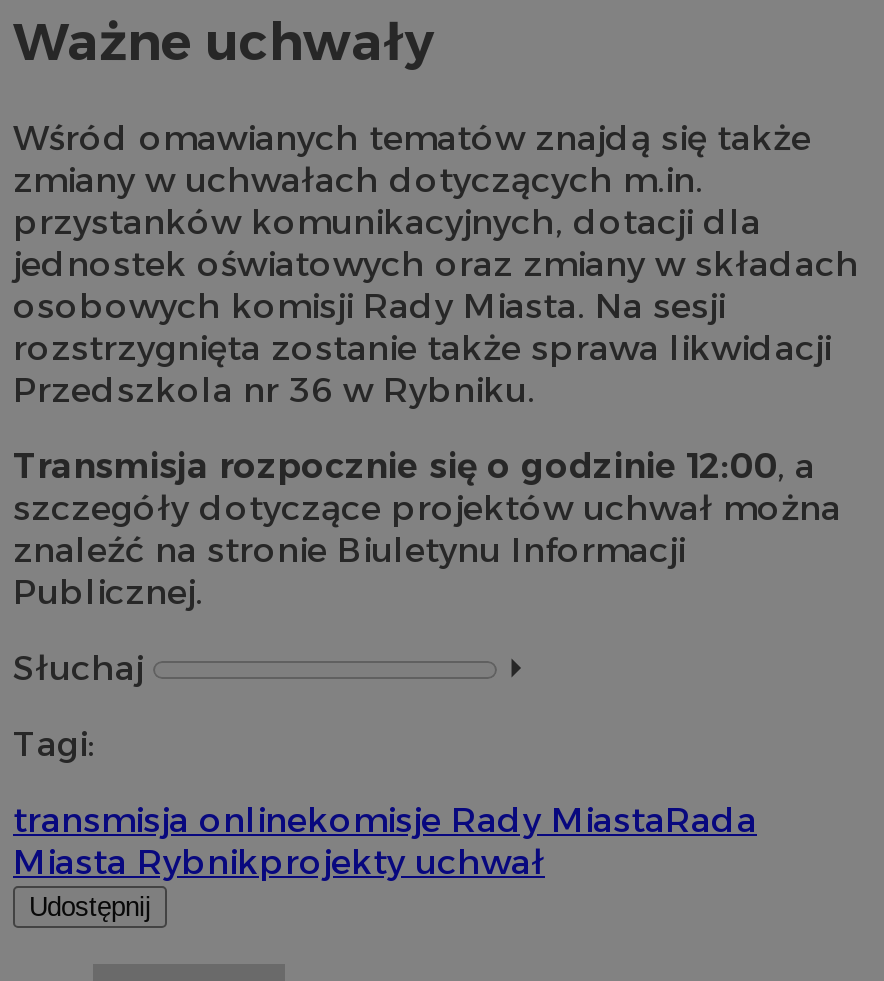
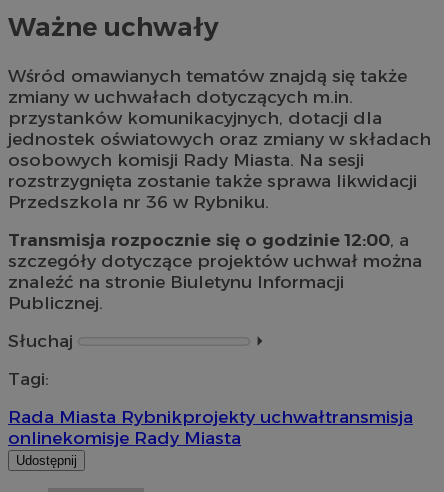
- transmisja onlinekomisje Rady MiastaRada
- Miasta Rybnikprojekty uchwał
+ Rada Miasta Rybnikprojekty uchwałtransmisja
+ onlinekomisje Rady Miasta
